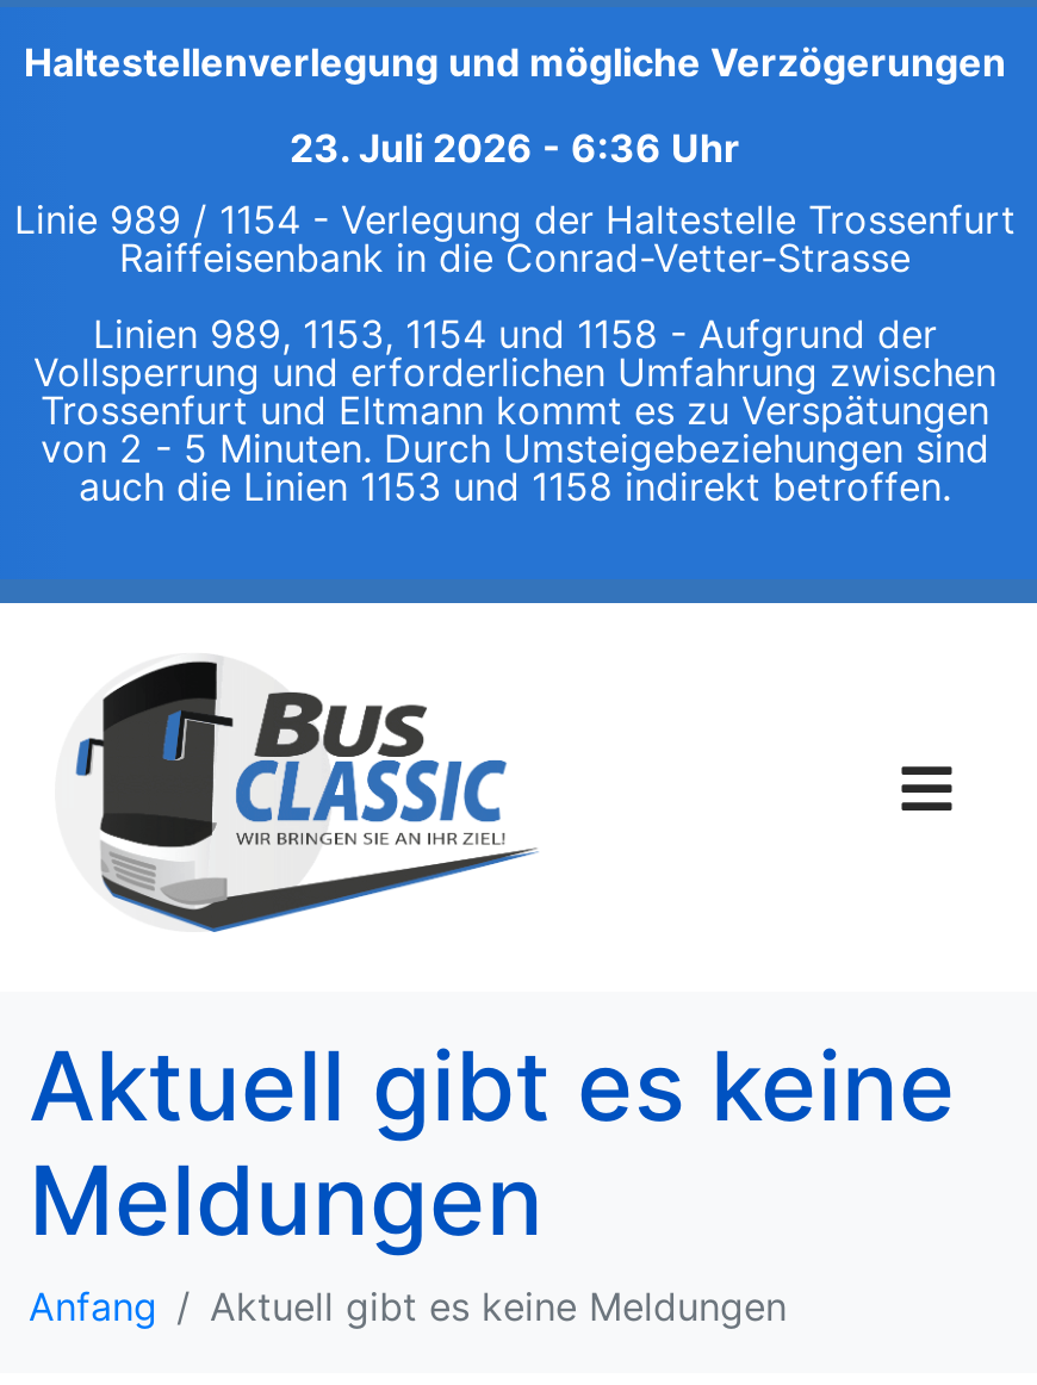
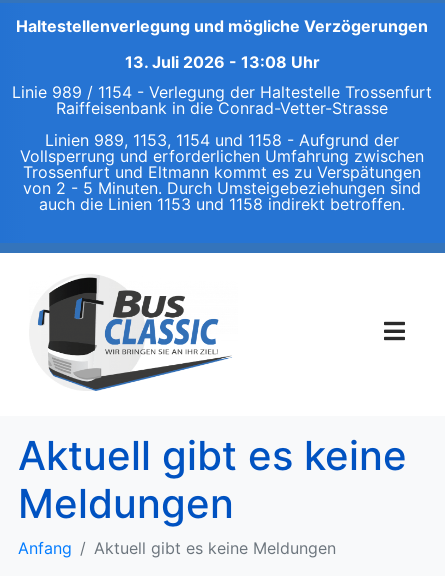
- 23. Juli 2026 - 6:36 Uhr
+ 13. Juli 2026 - 13:08 Uhr
